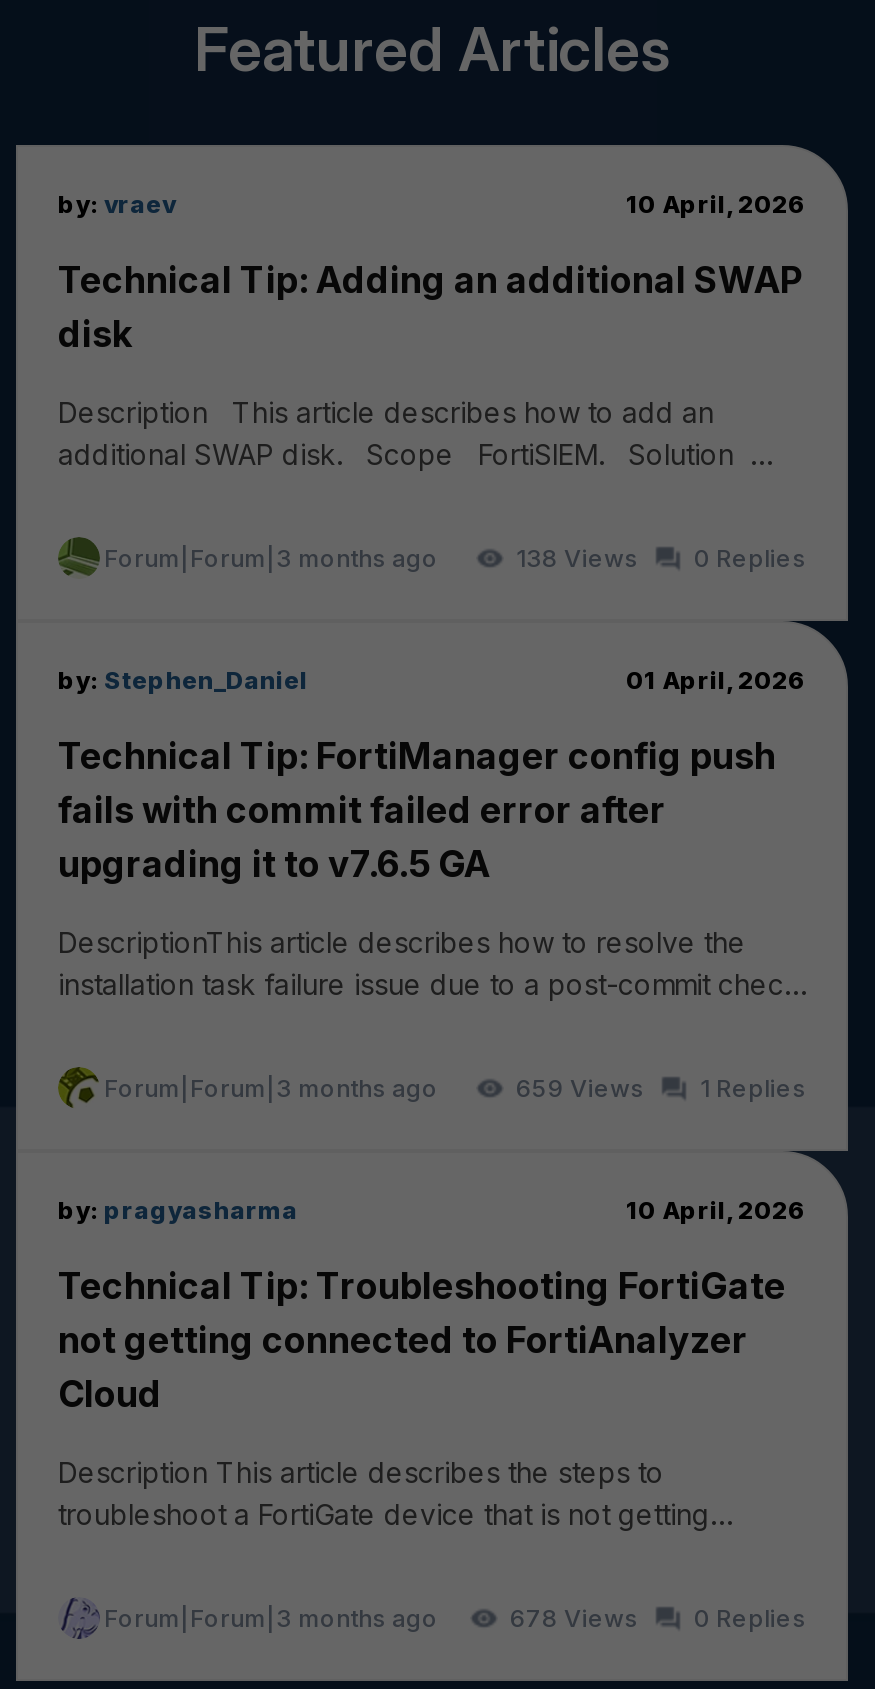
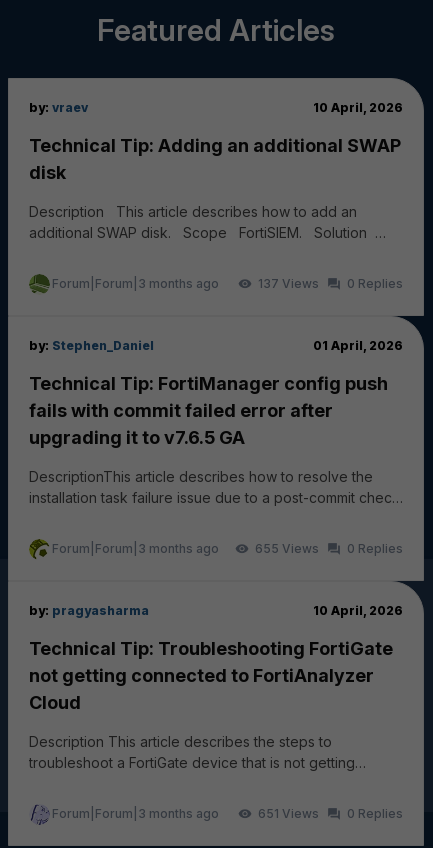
- 138
+ 137

- 659
+ 655

- 1
+ 0

- 678
+ 651
